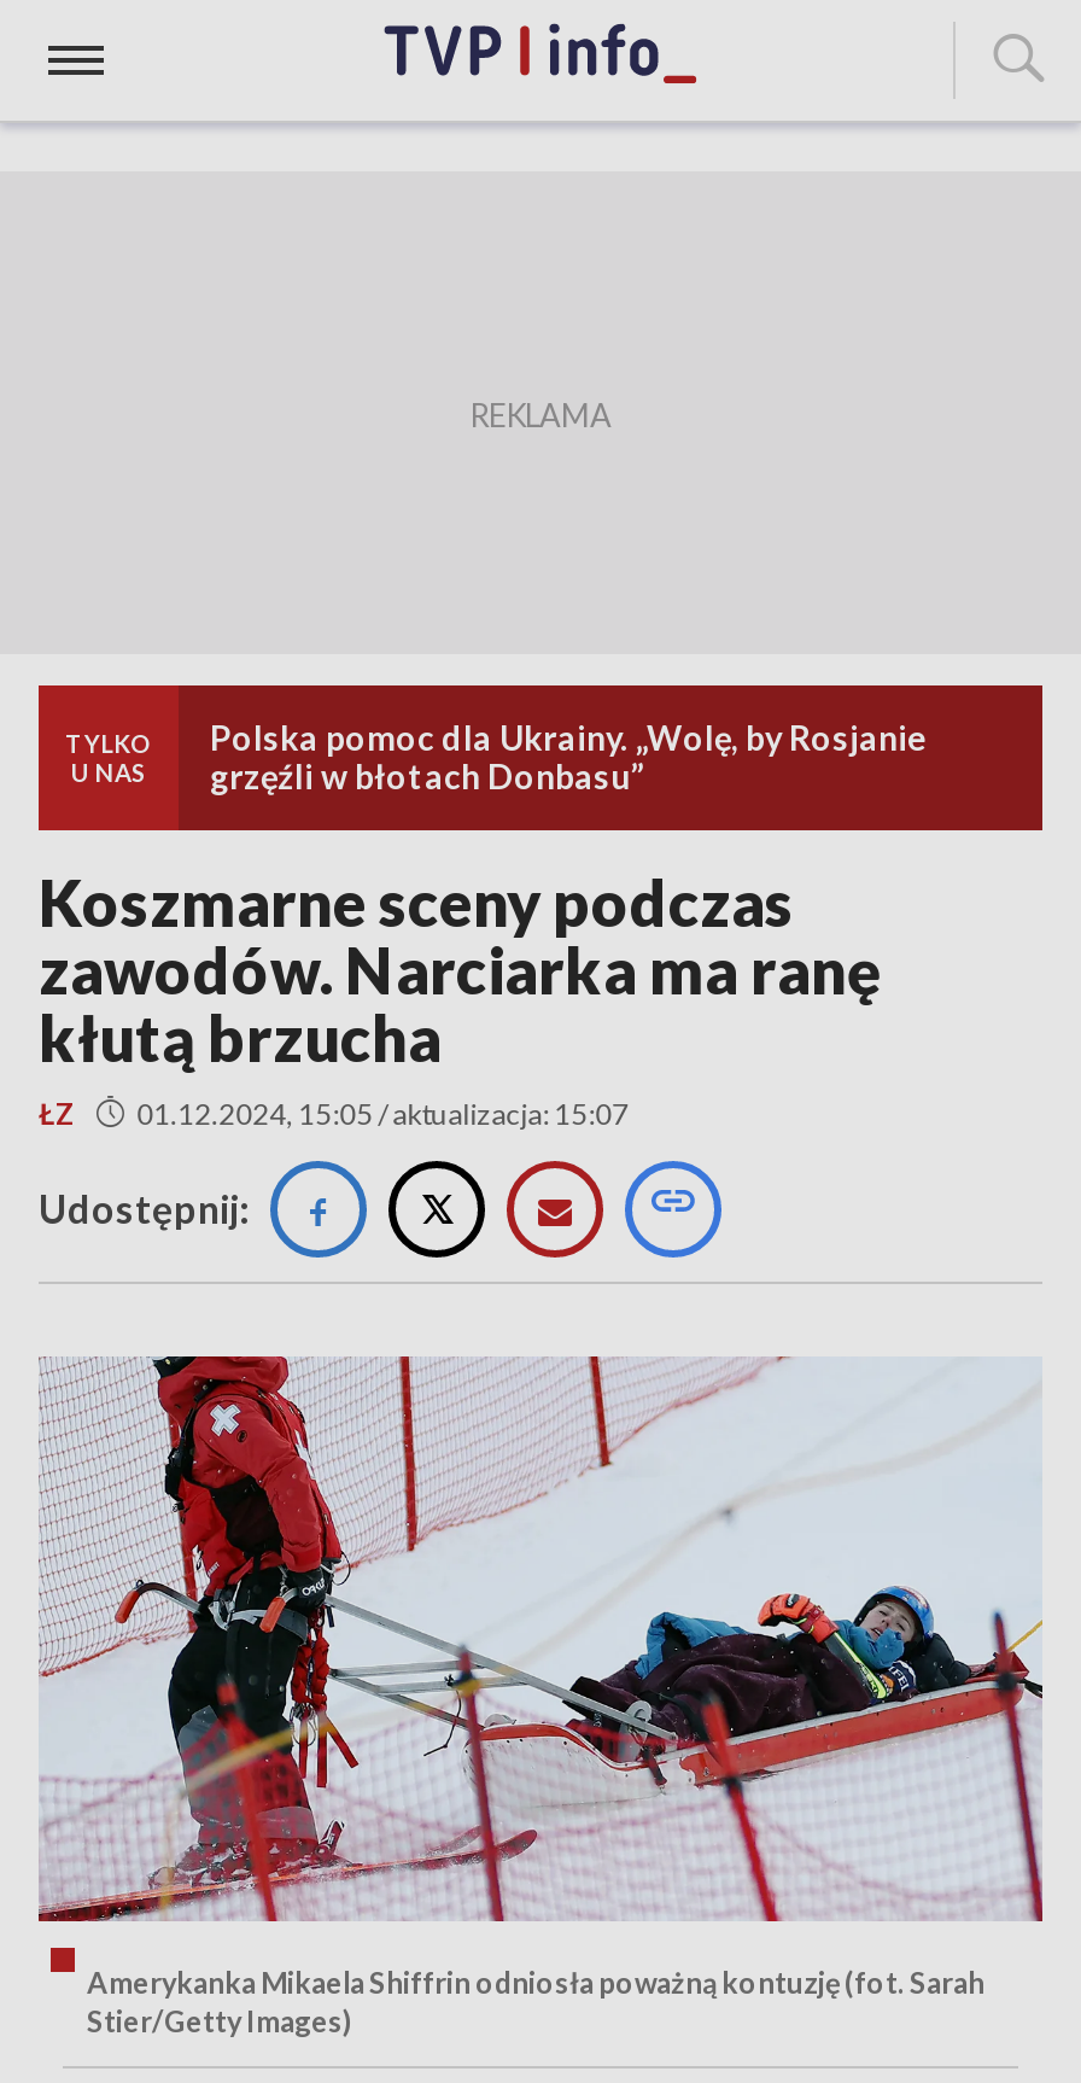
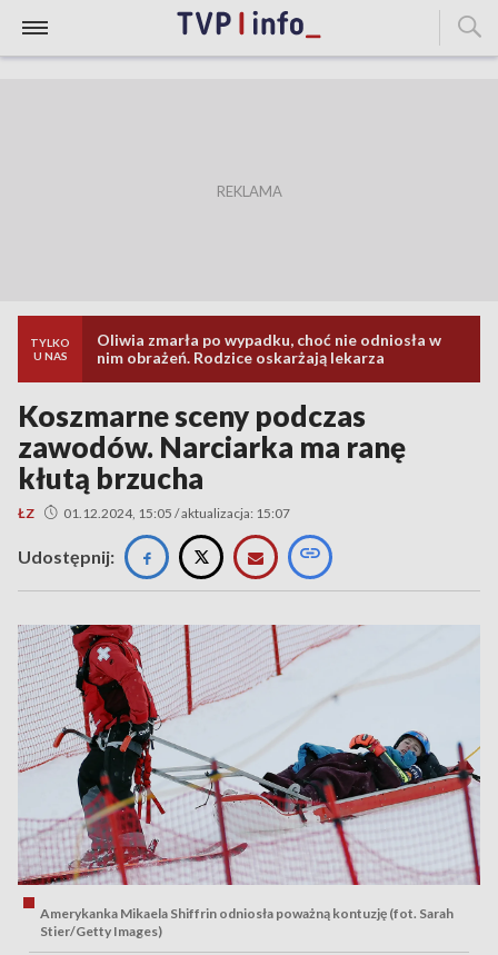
- Polska pomoc dla Ukrainy. „Wolę, by Rosjanie
- grzęźli w błotach Donbasu”
+ Oliwia zmarła po wypadku, choć nie odniosła w
+ nim obrażeń. Rodzice oskarżają lekarza
